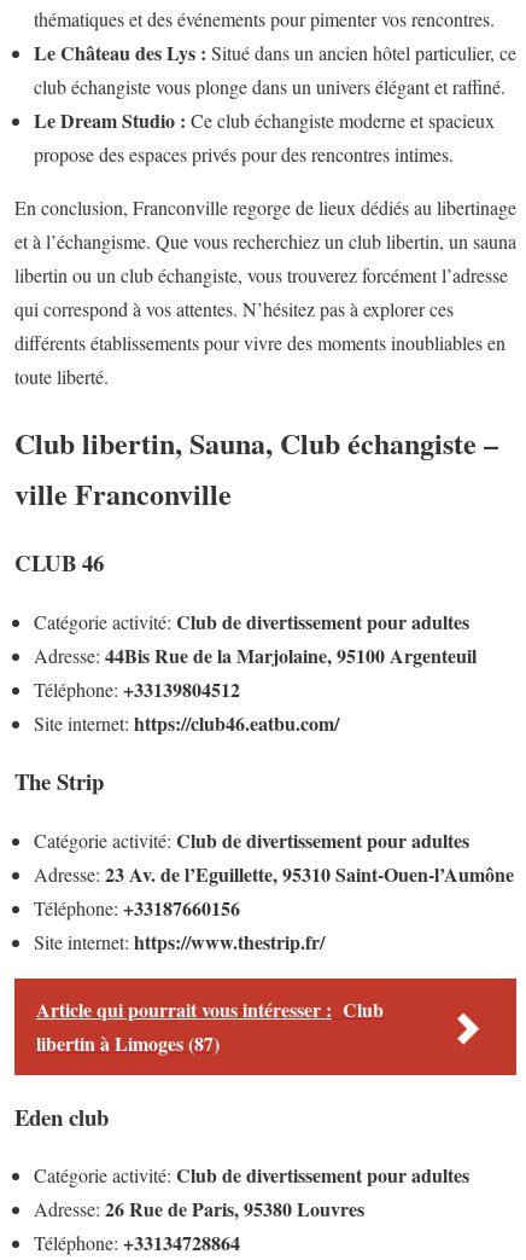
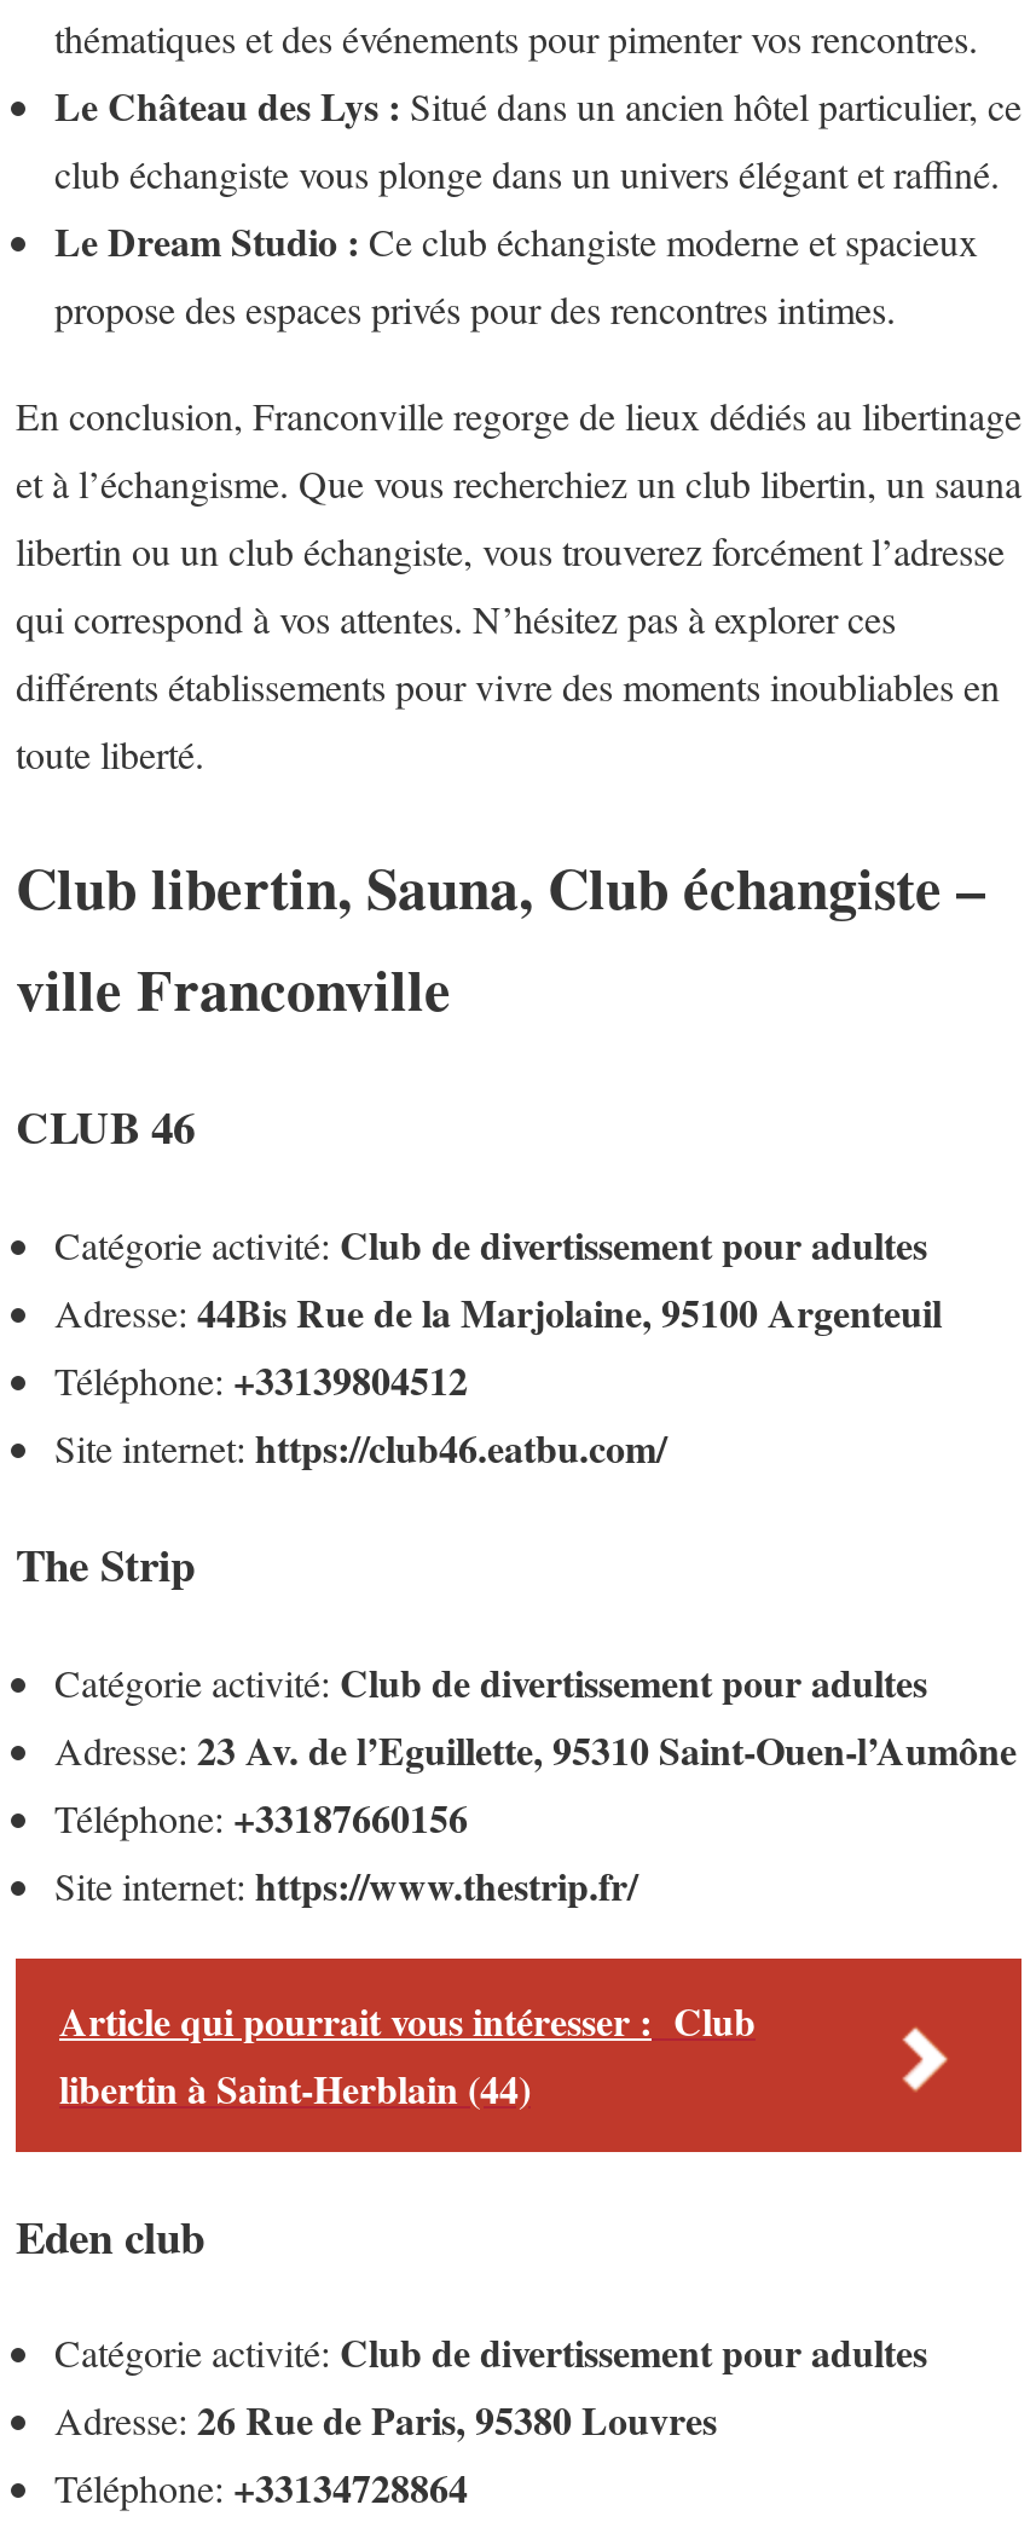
- libertin à Limoges (87)
+ libertin à Saint-Herblain (44)
